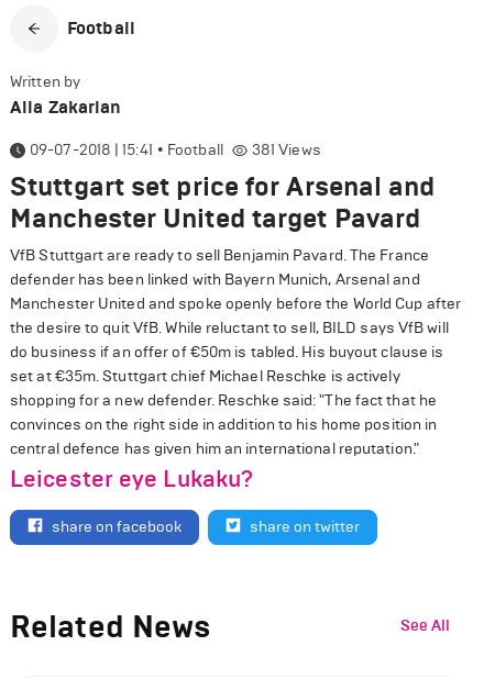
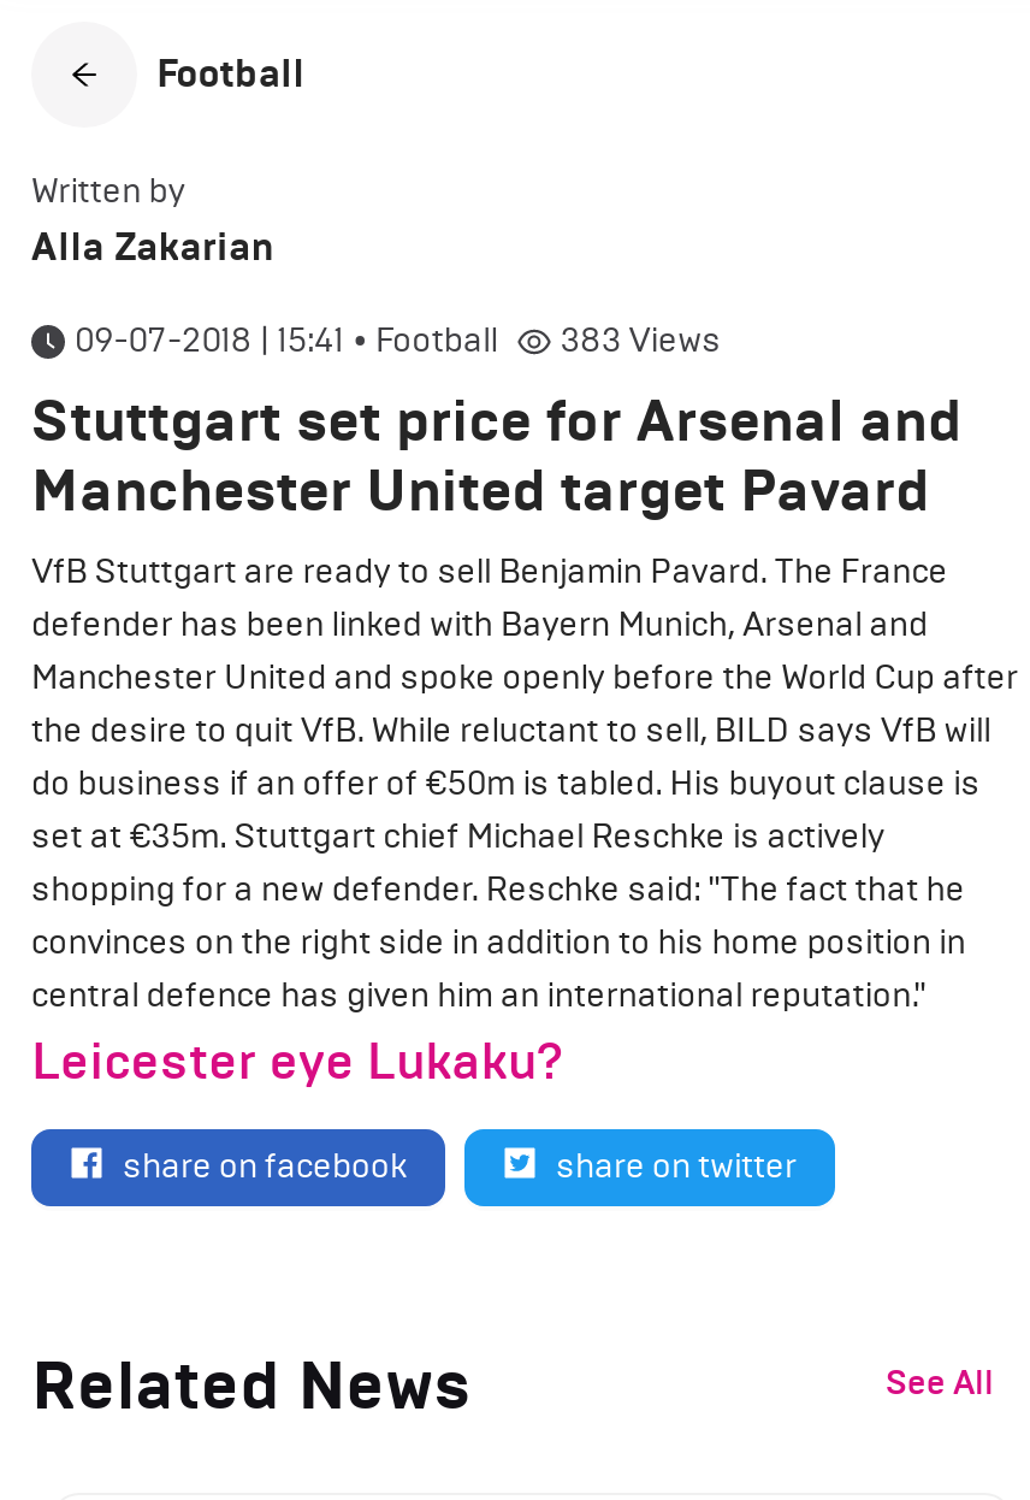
- 381 Views
+ 383 Views
